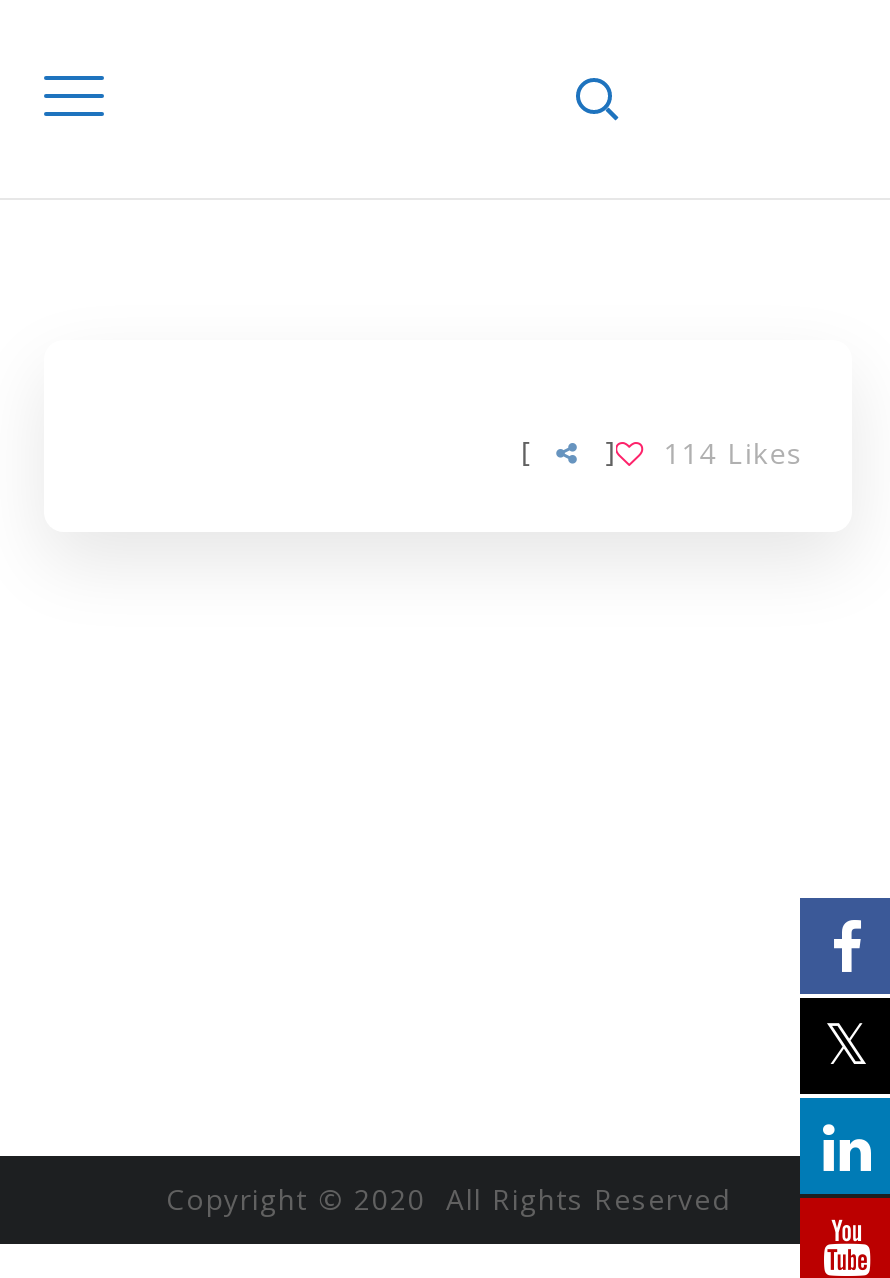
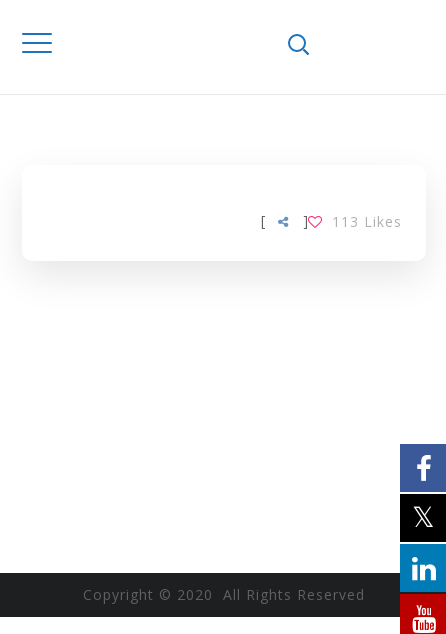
- 114 Likes
+ 113 Likes
